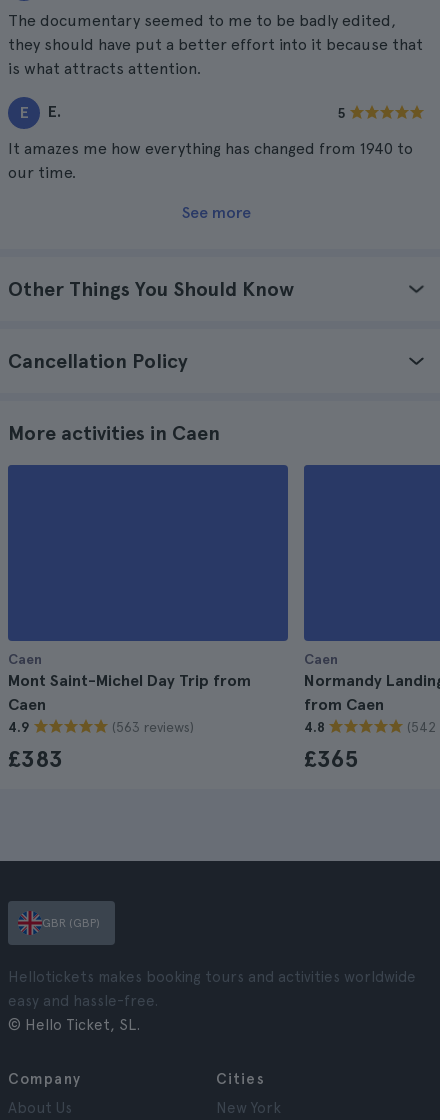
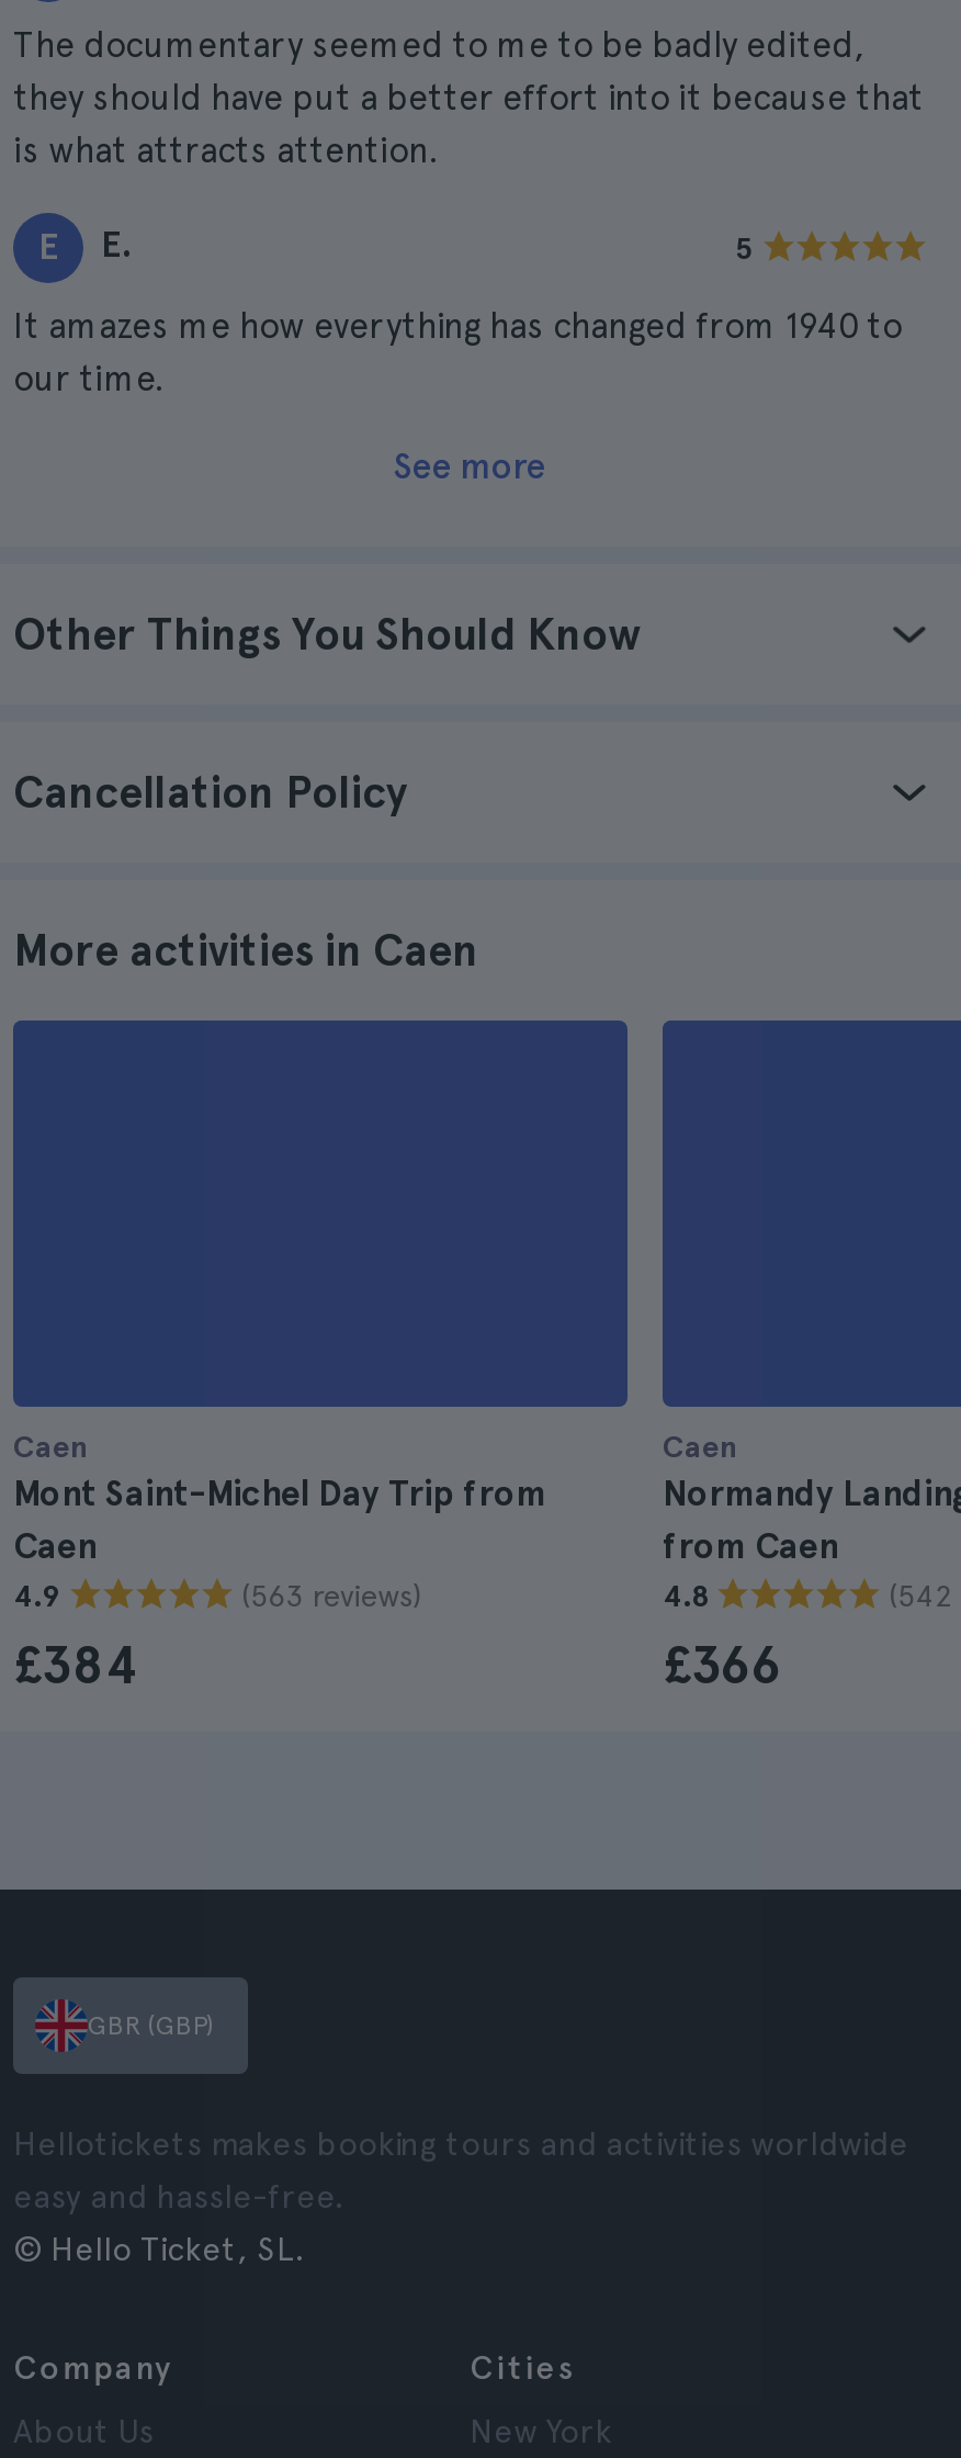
- £383
+ £384

- £365
+ £366
